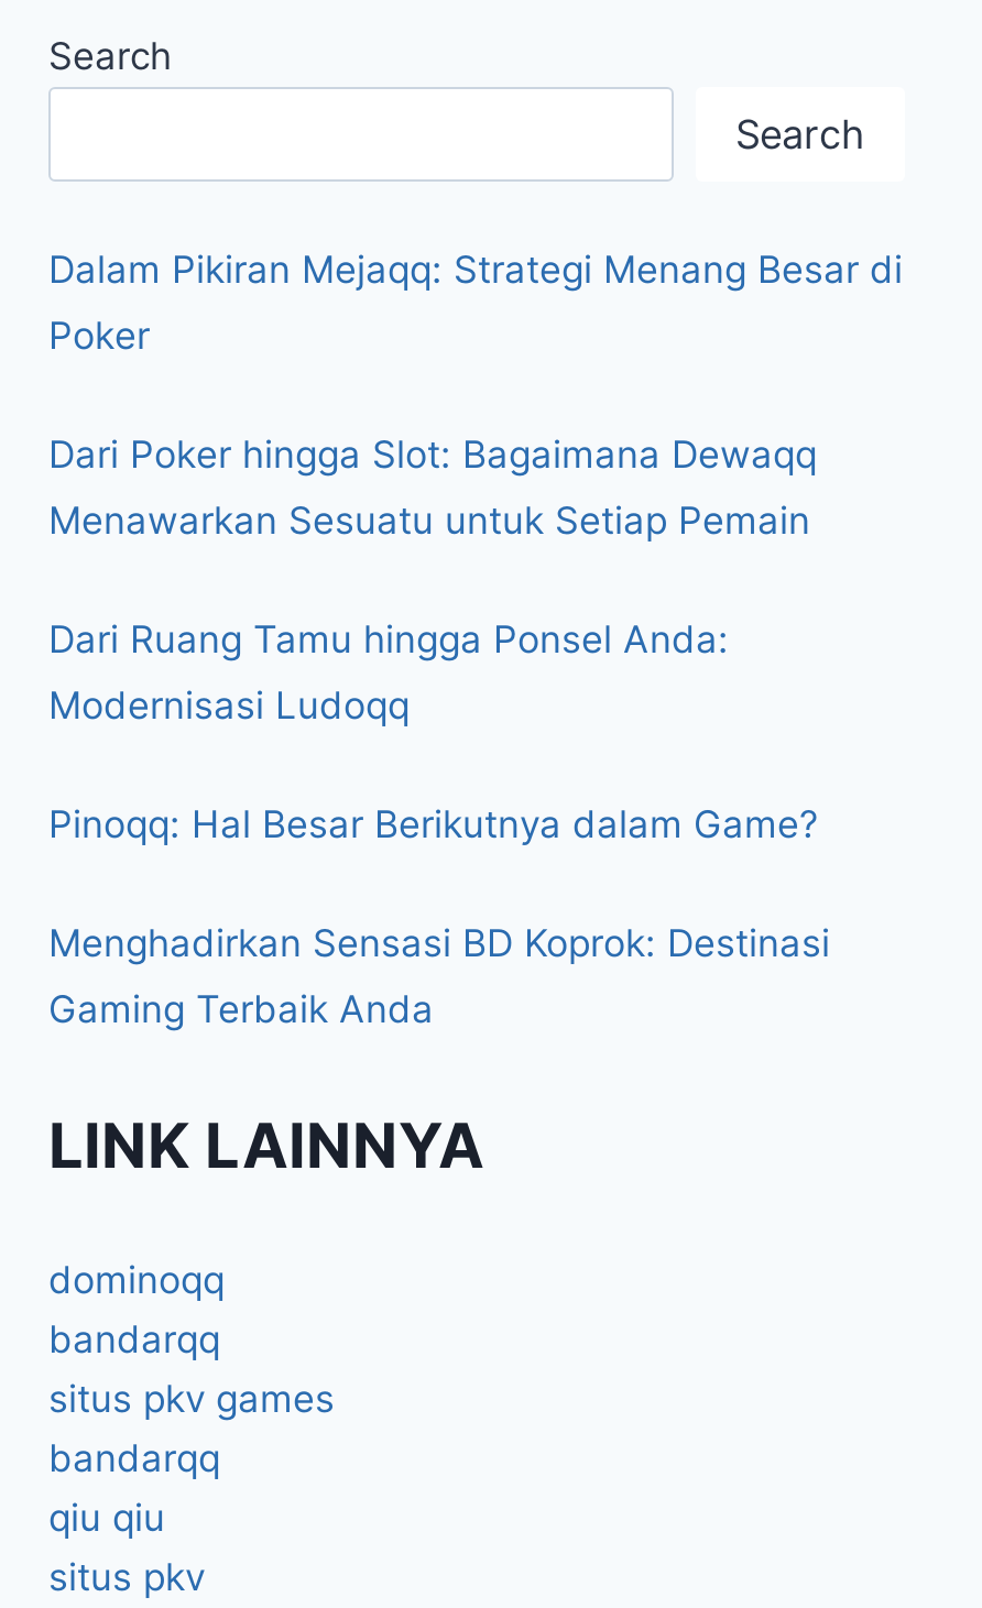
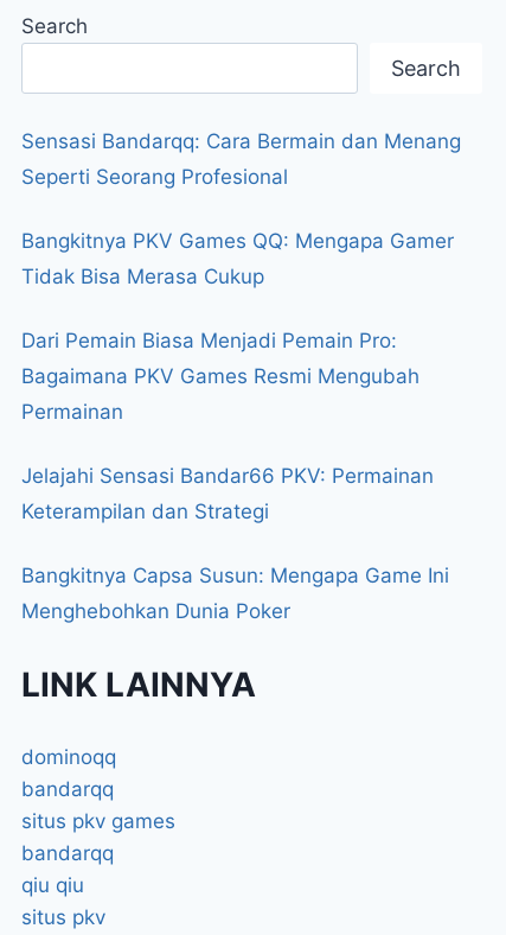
- Dalam Pikiran Mejaqq: Strategi Menang Besar di
- Poker
- Dari Poker hingga Slot: Bagaimana Dewaqq
- Menawarkan Sesuatu untuk Setiap Pemain
- Dari Ruang Tamu hingga Ponsel Anda:
- Modernisasi Ludoqq
- Pinoqq: Hal Besar Berikutnya dalam Game?
- Menghadirkan Sensasi BD Koprok: Destinasi
- Gaming Terbaik Anda
+ Sensasi Bandarqq: Cara Bermain dan Menang
+ Seperti Seorang Profesional
+ Bangkitnya PKV Games QQ: Mengapa Gamer
+ Tidak Bisa Merasa Cukup
+ Dari Pemain Biasa Menjadi Pemain Pro:
+ Bagaimana PKV Games Resmi Mengubah
+ Permainan
+ Jelajahi Sensasi Bandar66 PKV: Permainan
+ Keterampilan dan Strategi
+ Bangkitnya Capsa Susun: Mengapa Game Ini
+ Menghebohkan Dunia Poker
